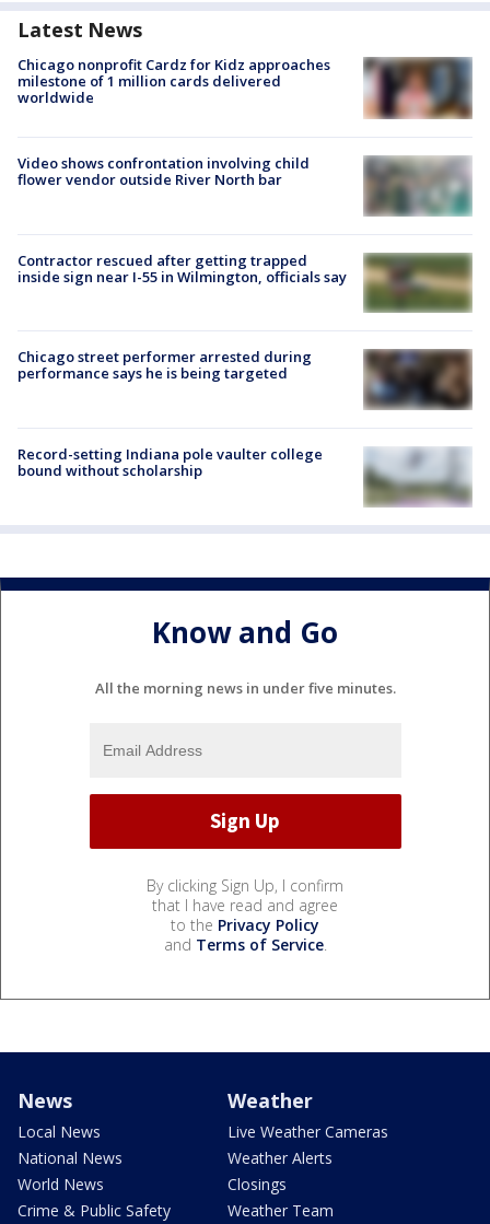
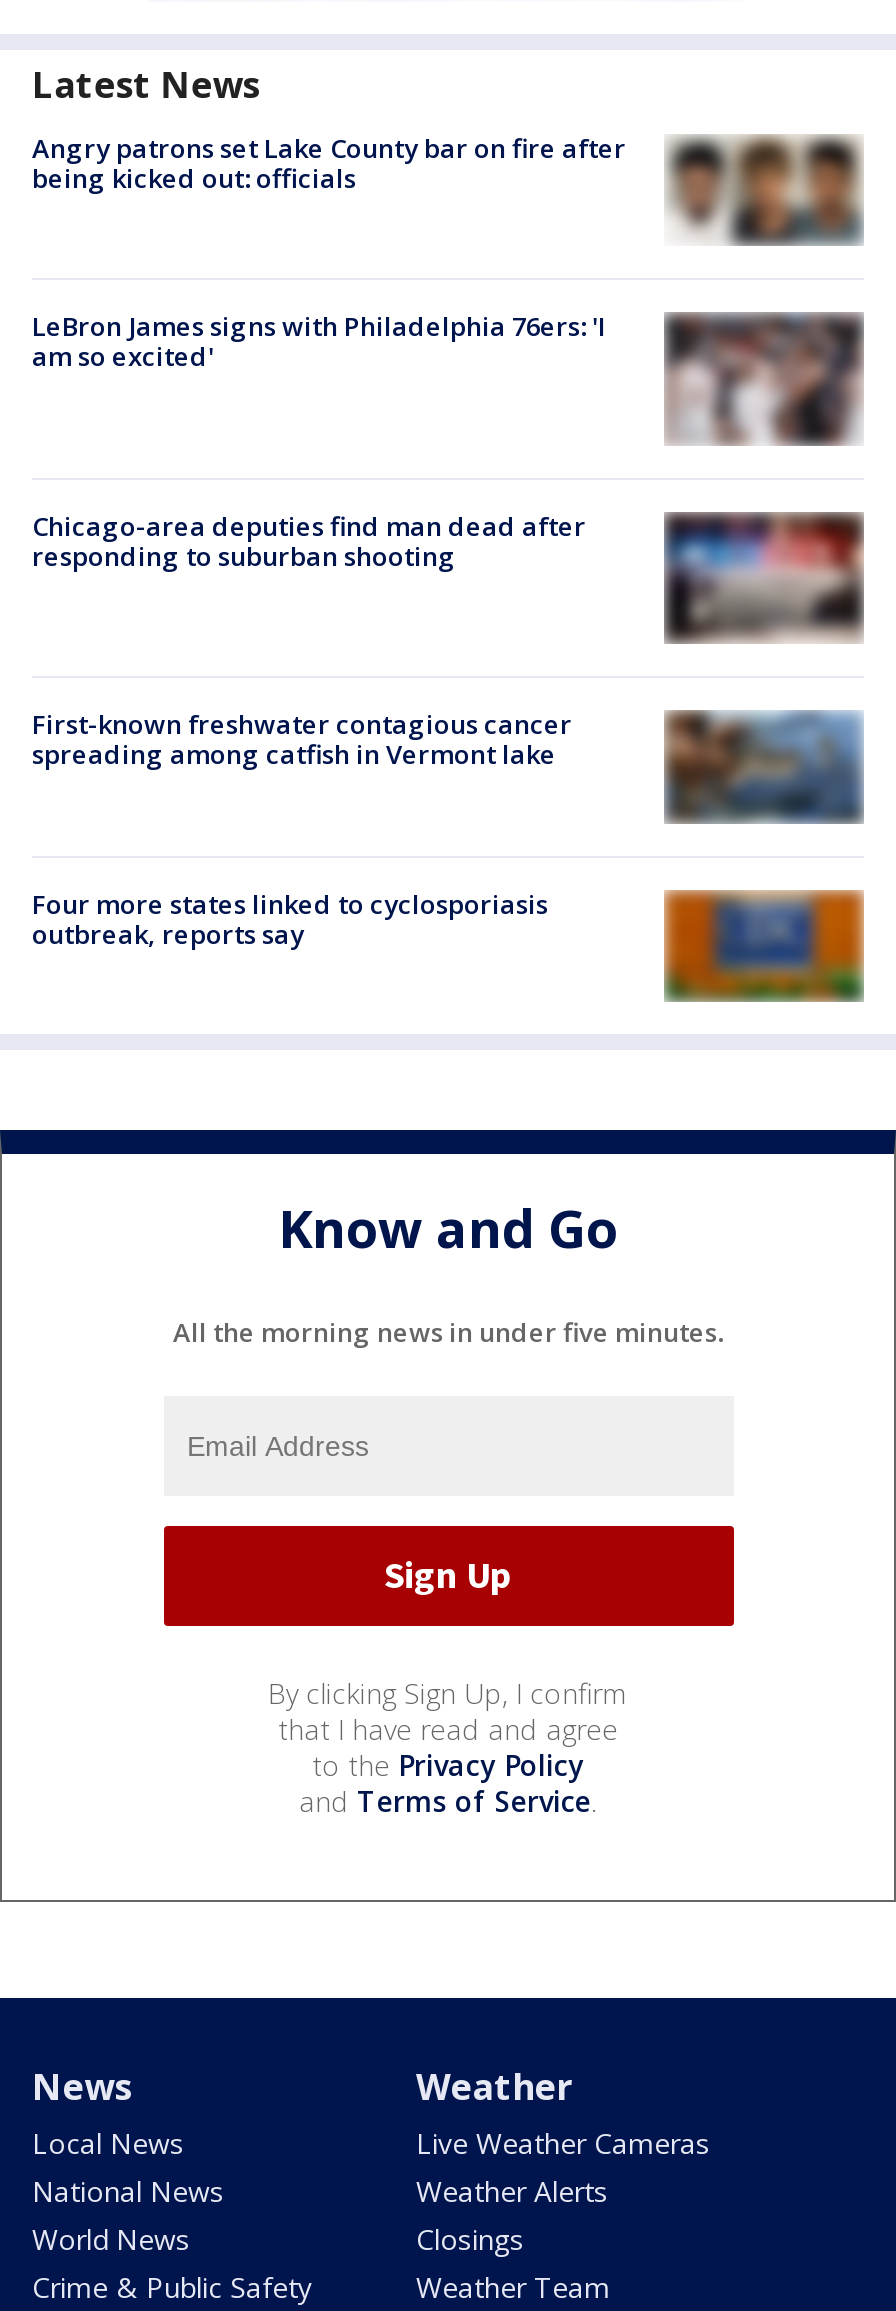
- [image]
- Chicago nonprofit Cardz for Kidz approaches
- milestone of 1 million cards delivered
- worldwide
+ [image]
+ Angry patrons set Lake County bar on fire after
+ being kicked out: officials

- Video shows confrontation involving child
- flower vendor outside River North bar
+ LeBron James signs with Philadelphia 76ers: 'I
+ am so excited'

- [image]
+ [image]

- [image]
- Contractor rescued after getting trapped
- inside sign near I-55 in Wilmington, officials say
+ [image]
+ Chicago-area deputies find man dead after
+ responding to suburban shooting

- Chicago street performer arrested during
- performance says he is being targeted
+ First-known freshwater contagious cancer
+ spreading among catfish in Vermont lake

- [image]
+ [image]

- Record-setting Indiana pole vaulter college
- bound without scholarship
+ Four more states linked to cyclosporiasis
+ outbreak, reports say

- [image]
+ [image]
